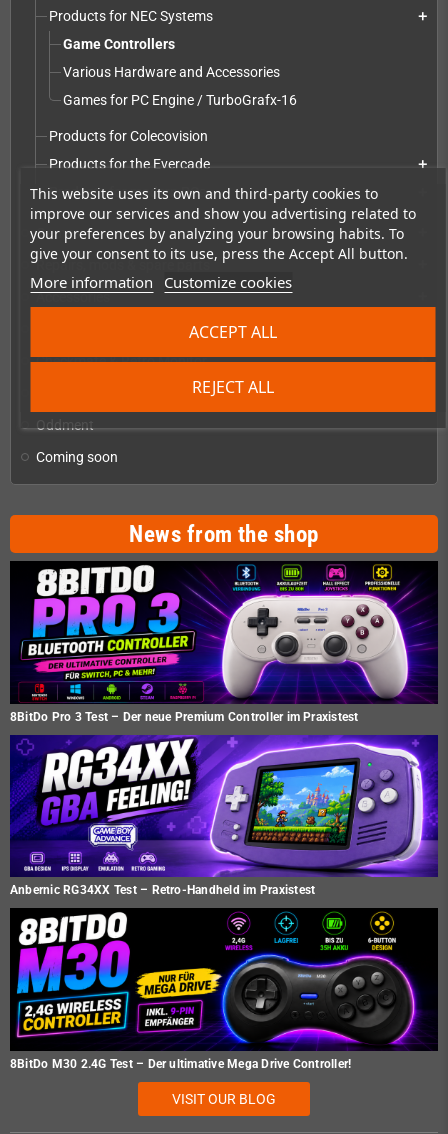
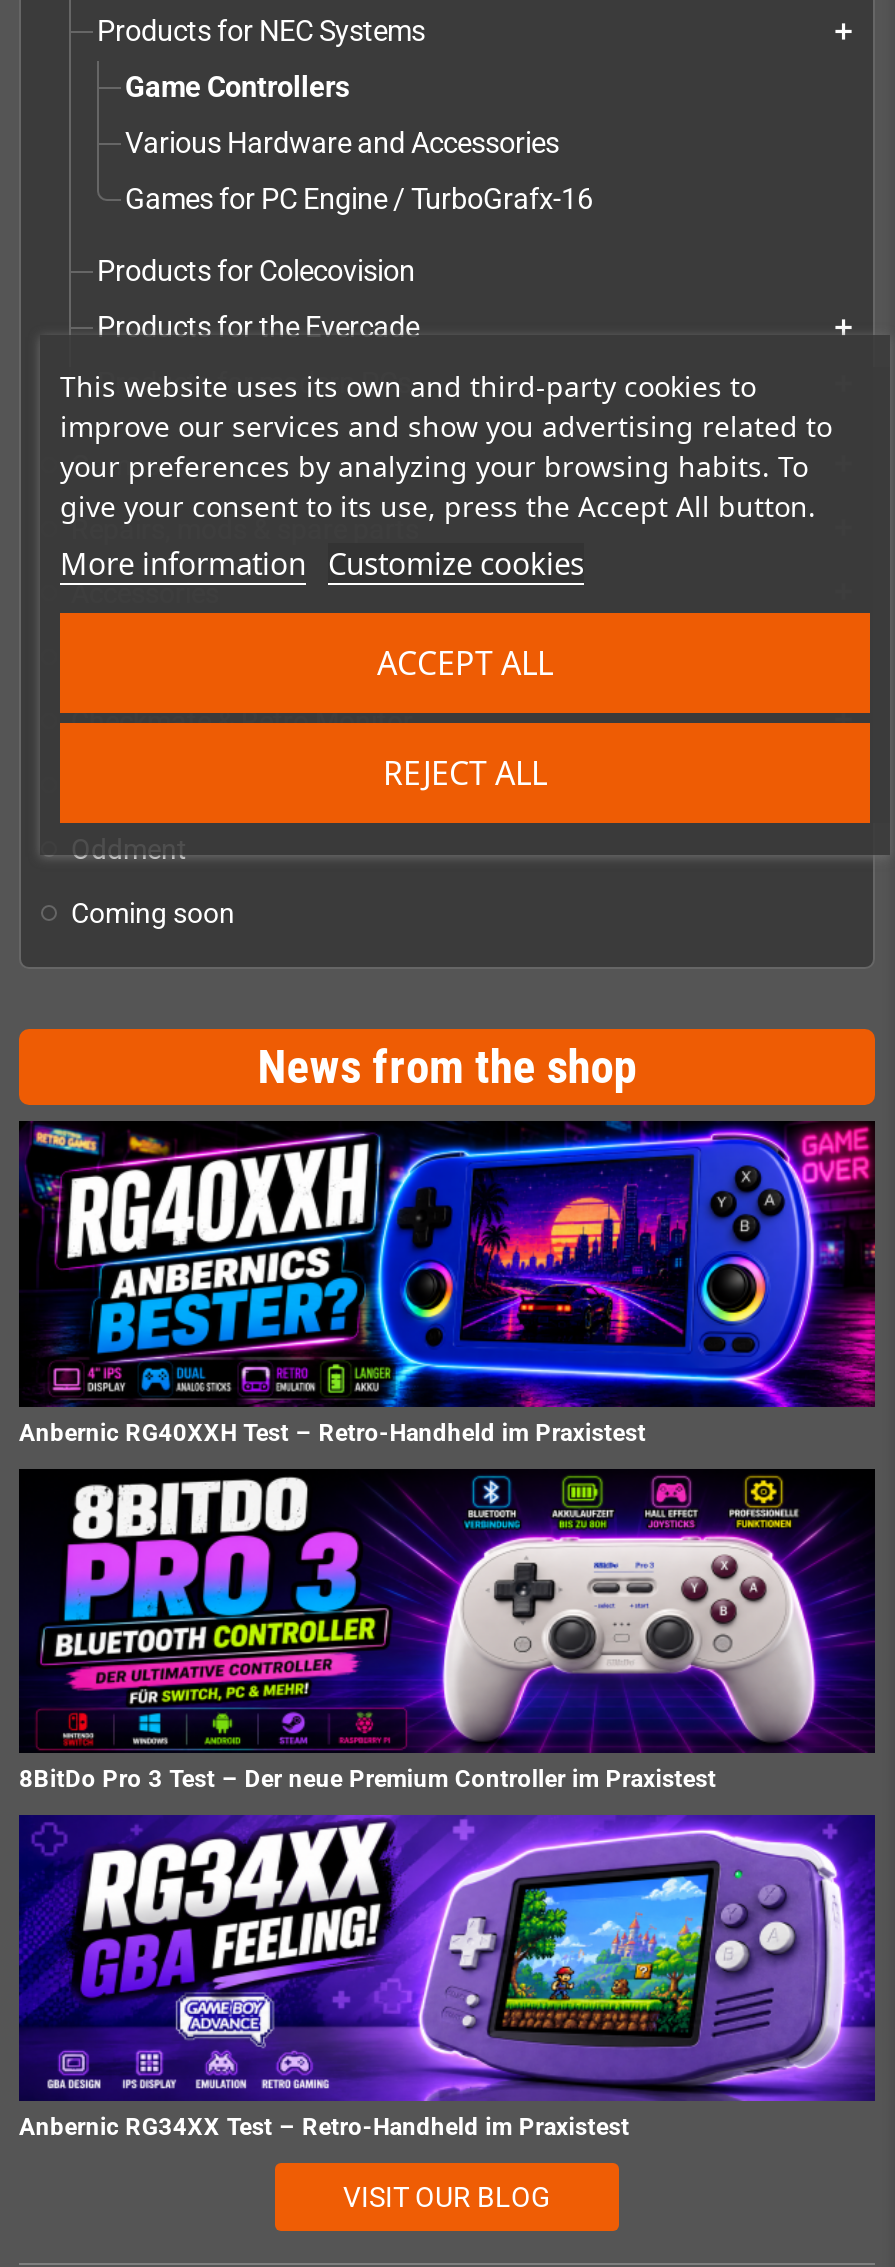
+ [image]
+ Anbernic RG40XXH Test – Retro-Handheld im Praxistest

moved down: [image] | 8BitDo Pro 3 Test – Der neue Premium Controller im Praxistest | Anbernic RG34XX Test – Retro-Handheld im Praxistest

- [image]
- 8BitDo M30 2.4G Test – Der ultimative Mega Drive Controller!
